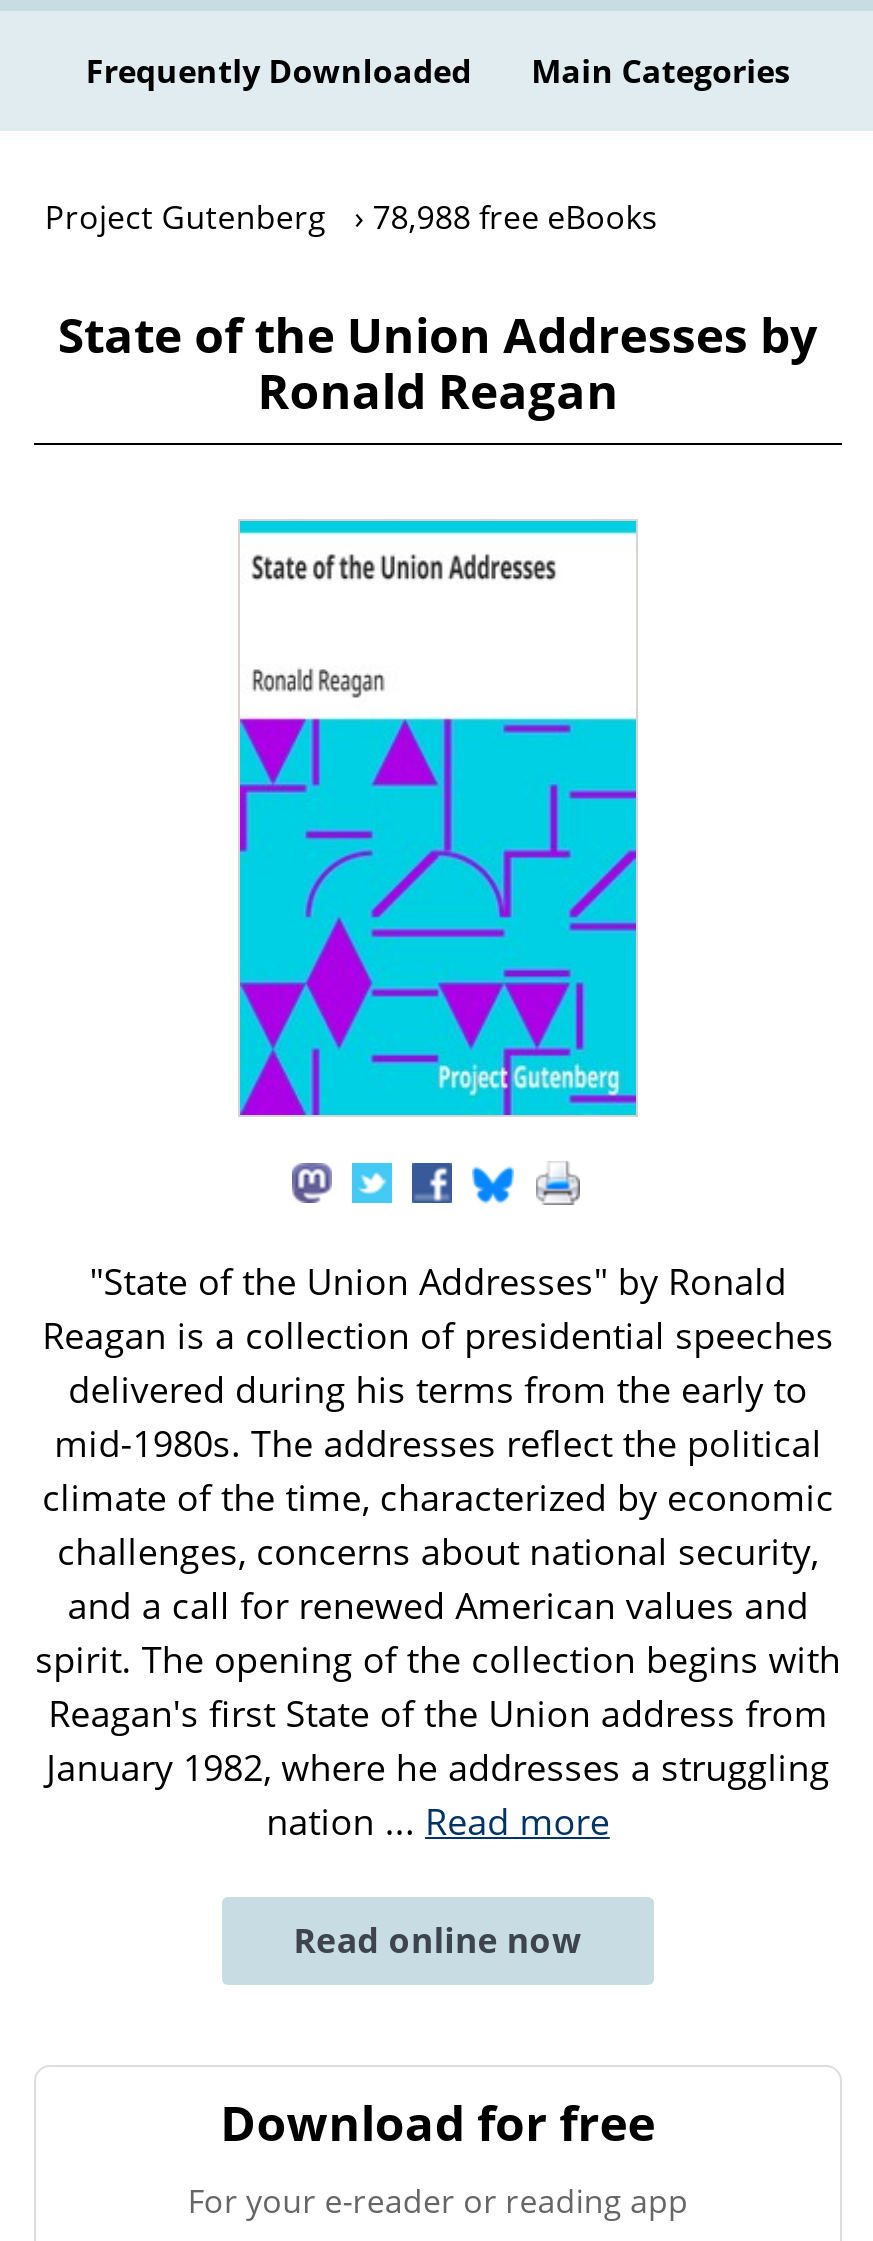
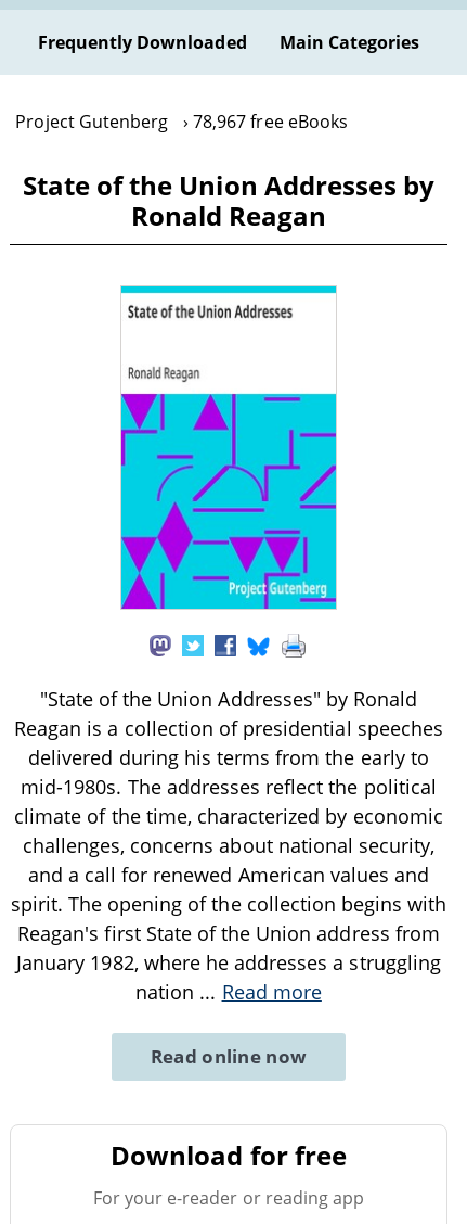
- Project Gutenberg 78,988 free eBooks
+ Project Gutenberg 78,967 free eBooks
